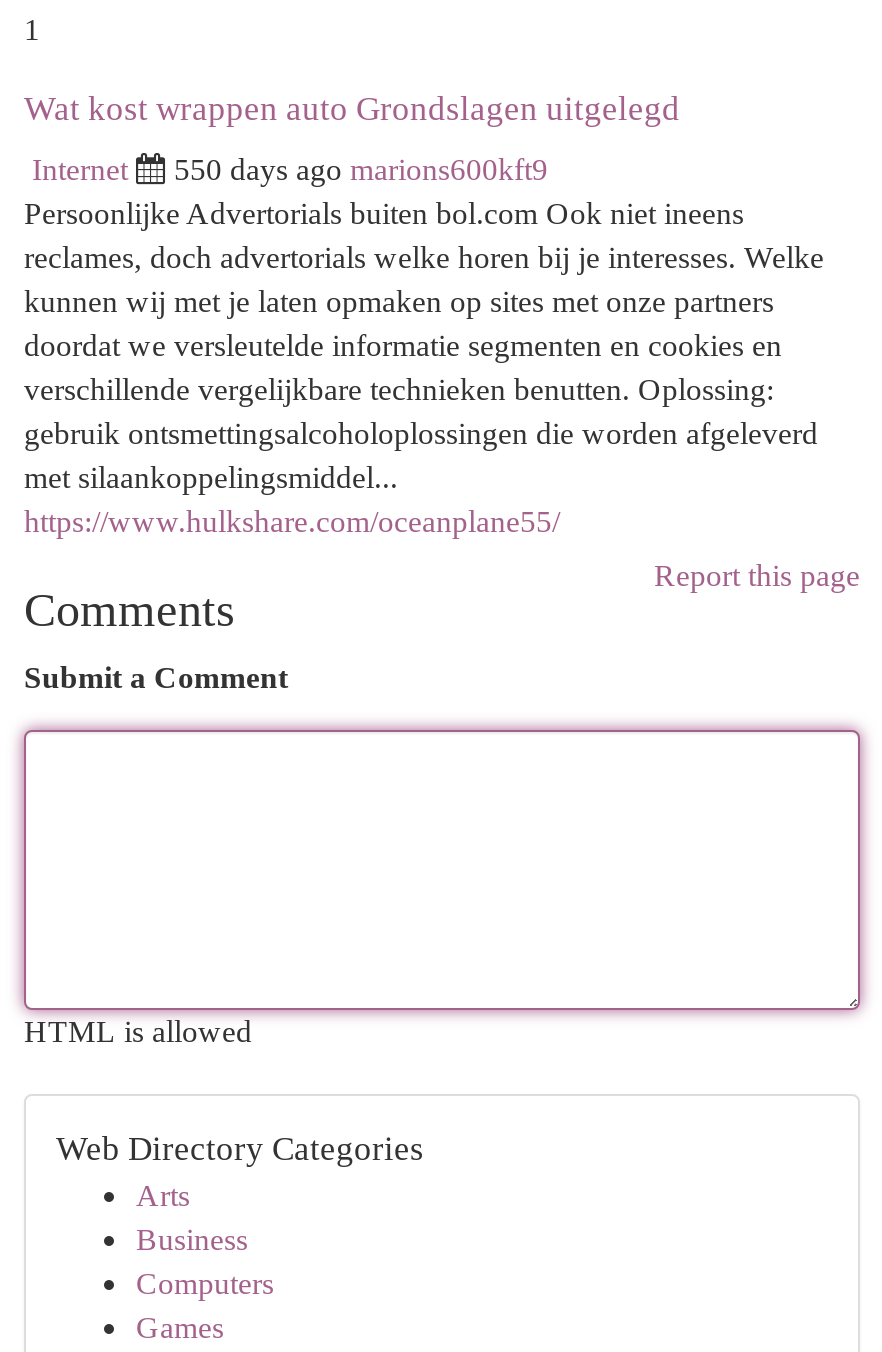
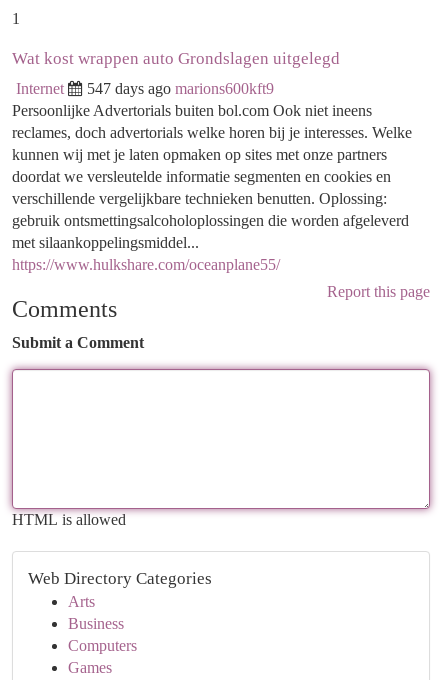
- 550 days ago marions600kft9
+ 547 days ago marions600kft9
